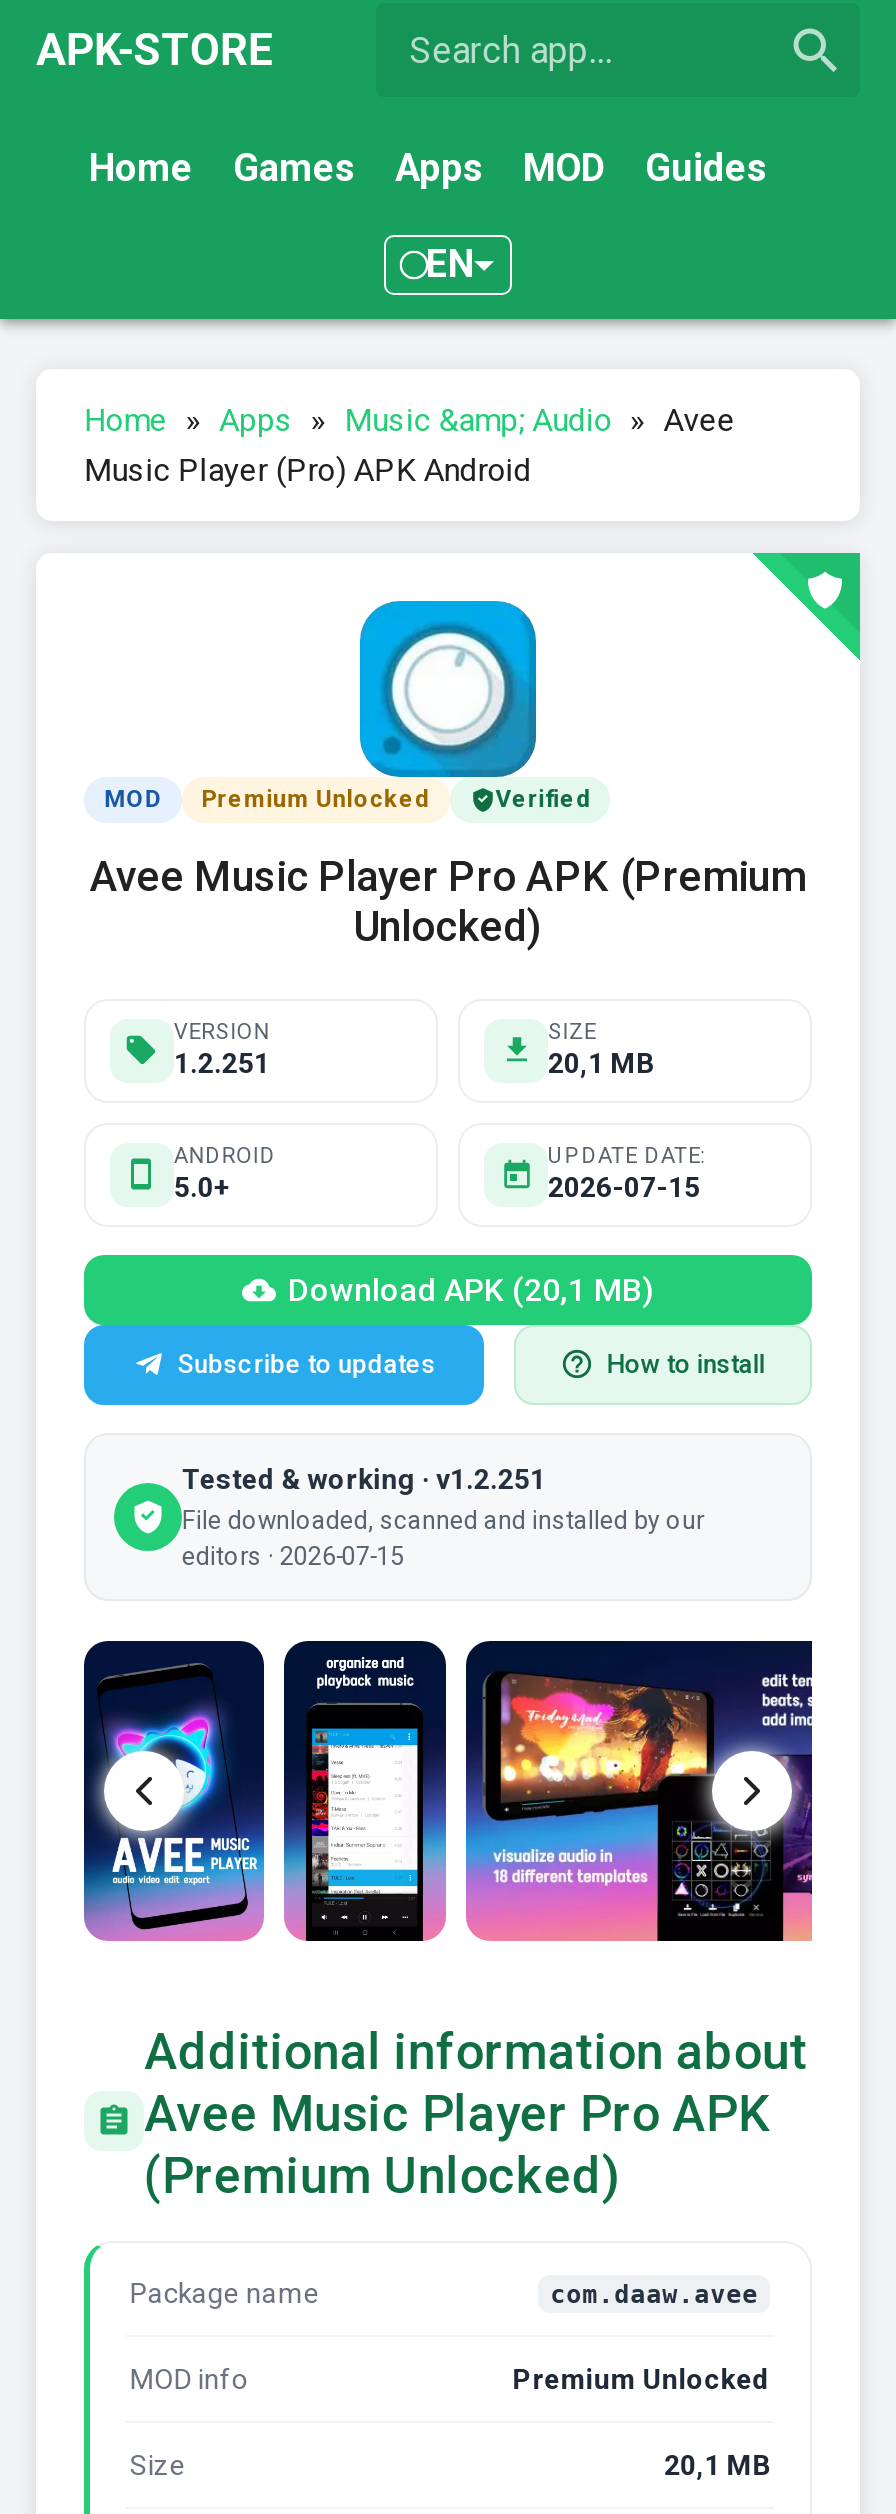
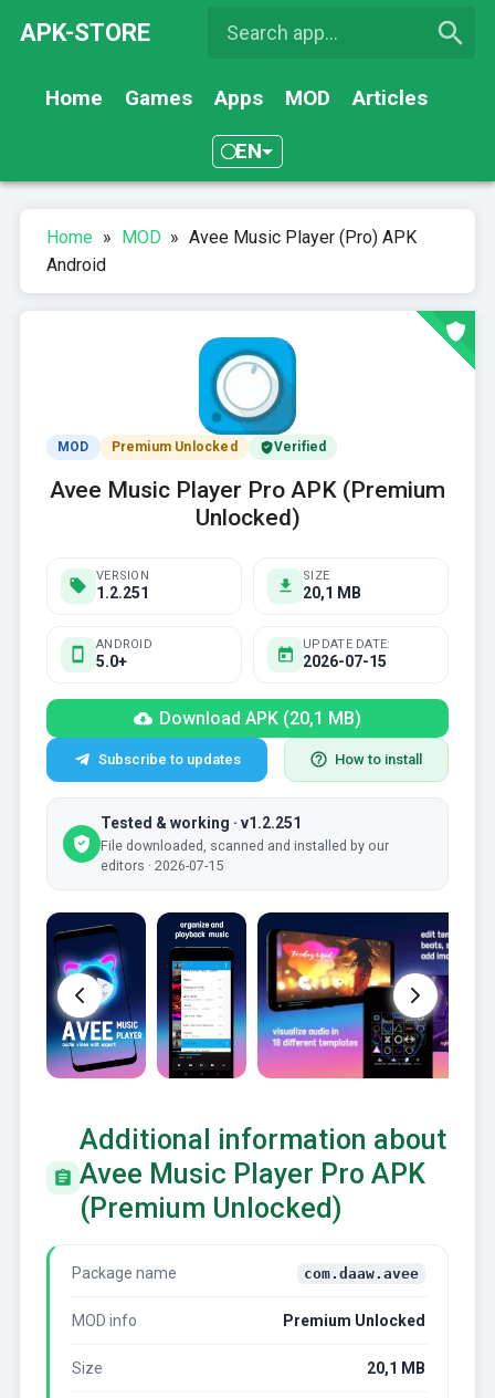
- Guides
+ Articles

- Home » Apps » Music &amp; Audio » Avee
- Music Player (Pro) APK Android
+ Home » MOD » Avee Music Player (Pro) APK
+ Android
